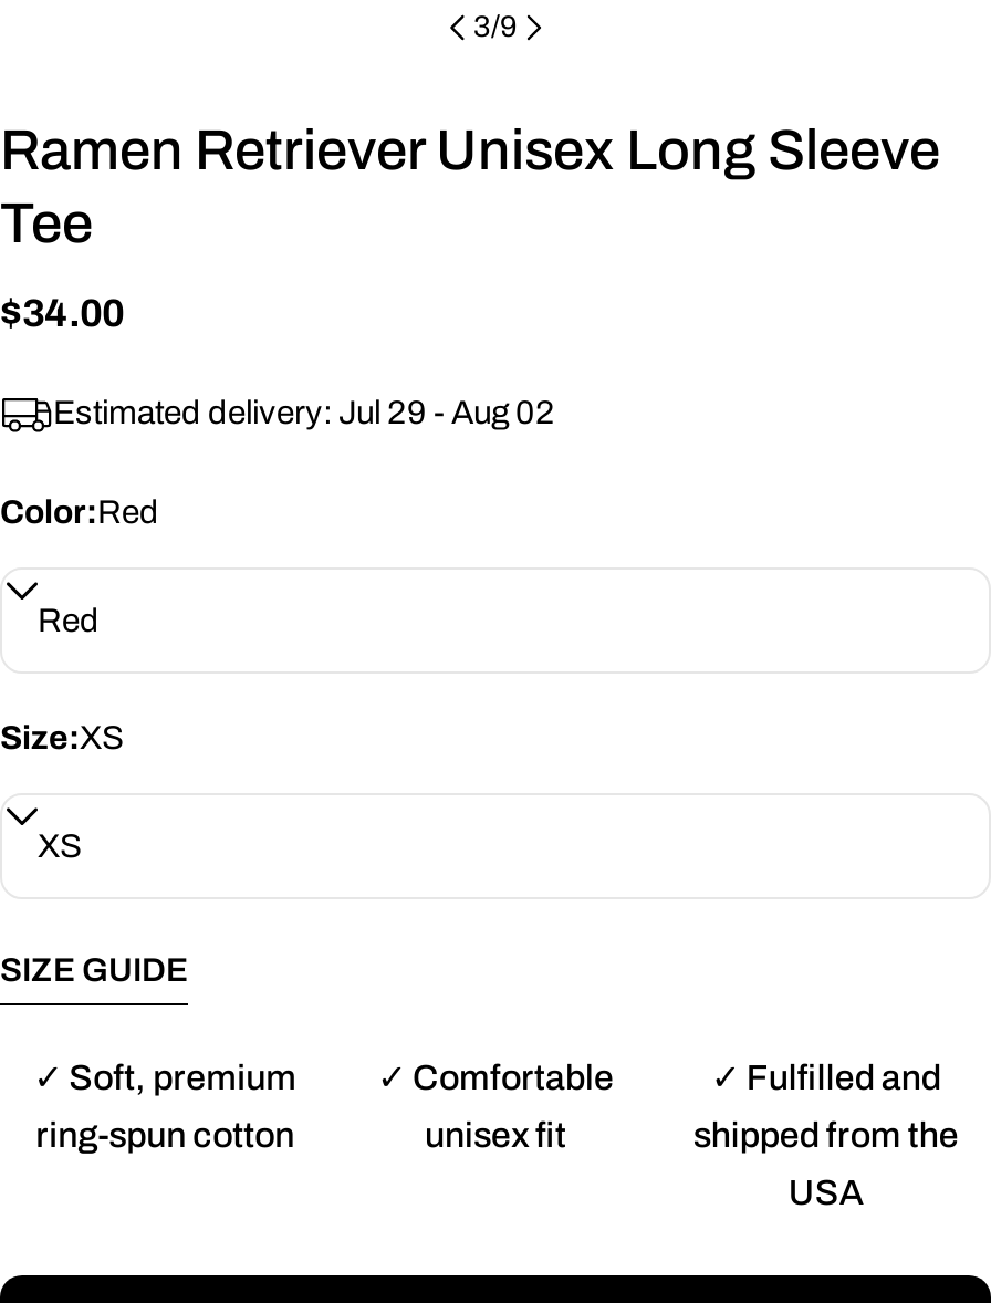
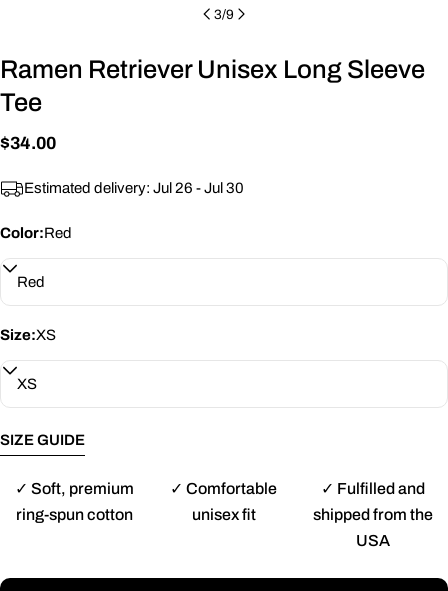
- Estimated delivery: Jul 29 - Aug 02
+ Estimated delivery: Jul 26 - Jul 30
